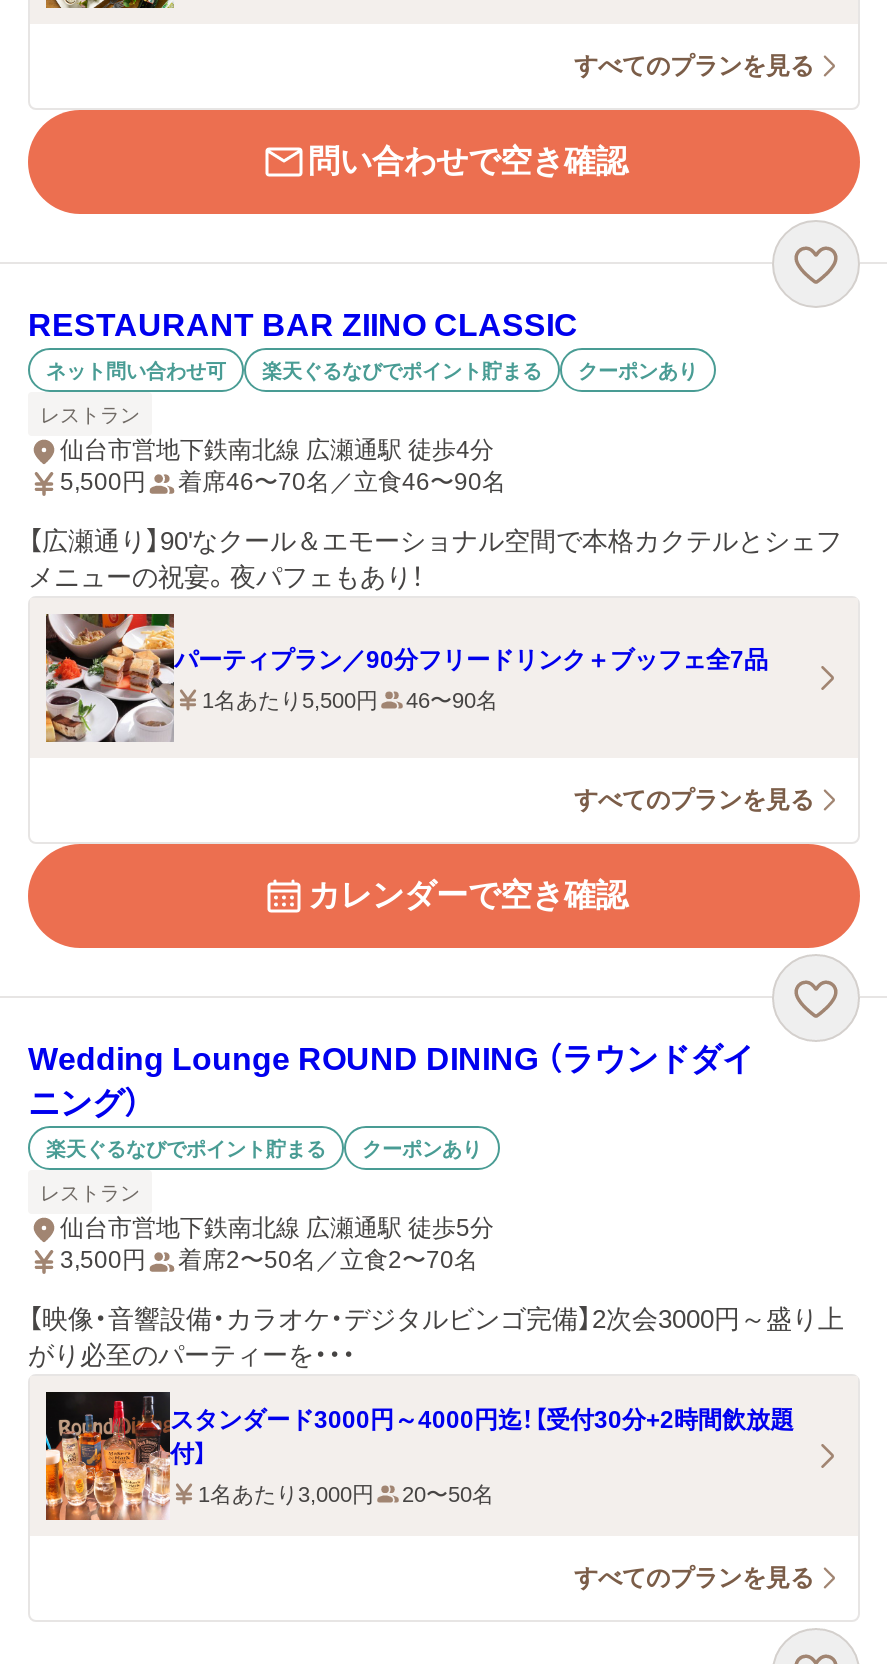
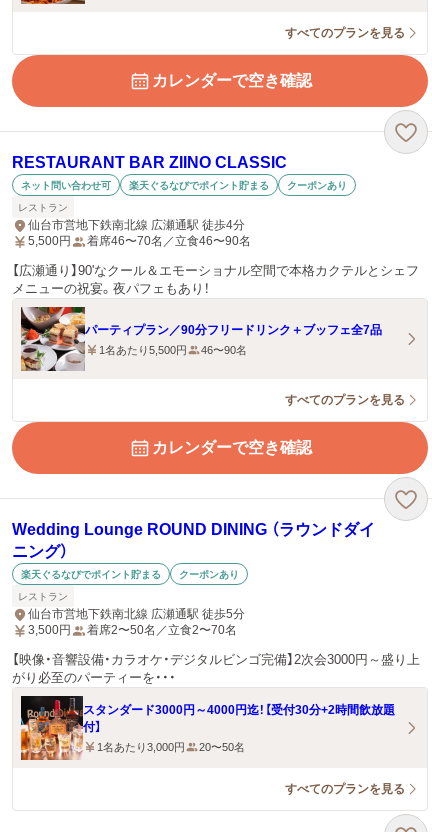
- 問い合わせで空き確認
+ カレンダーで空き確認
